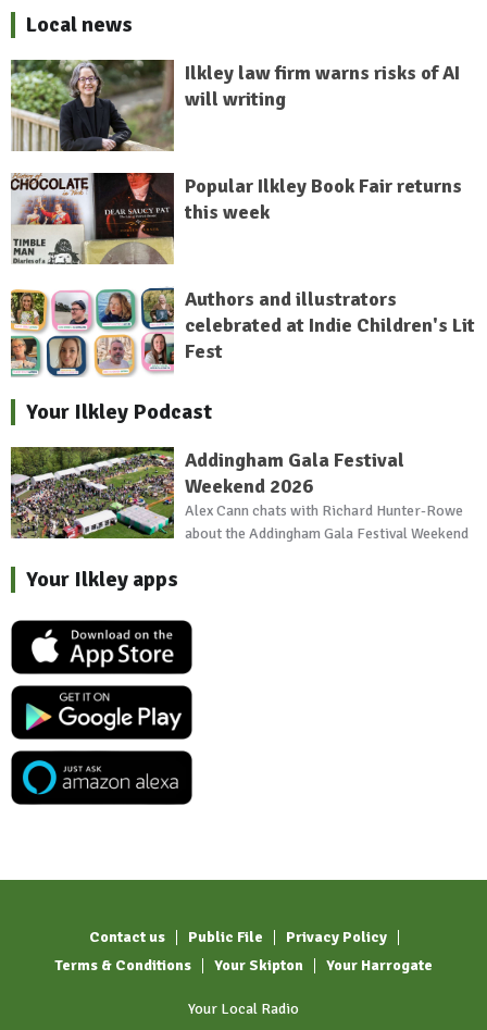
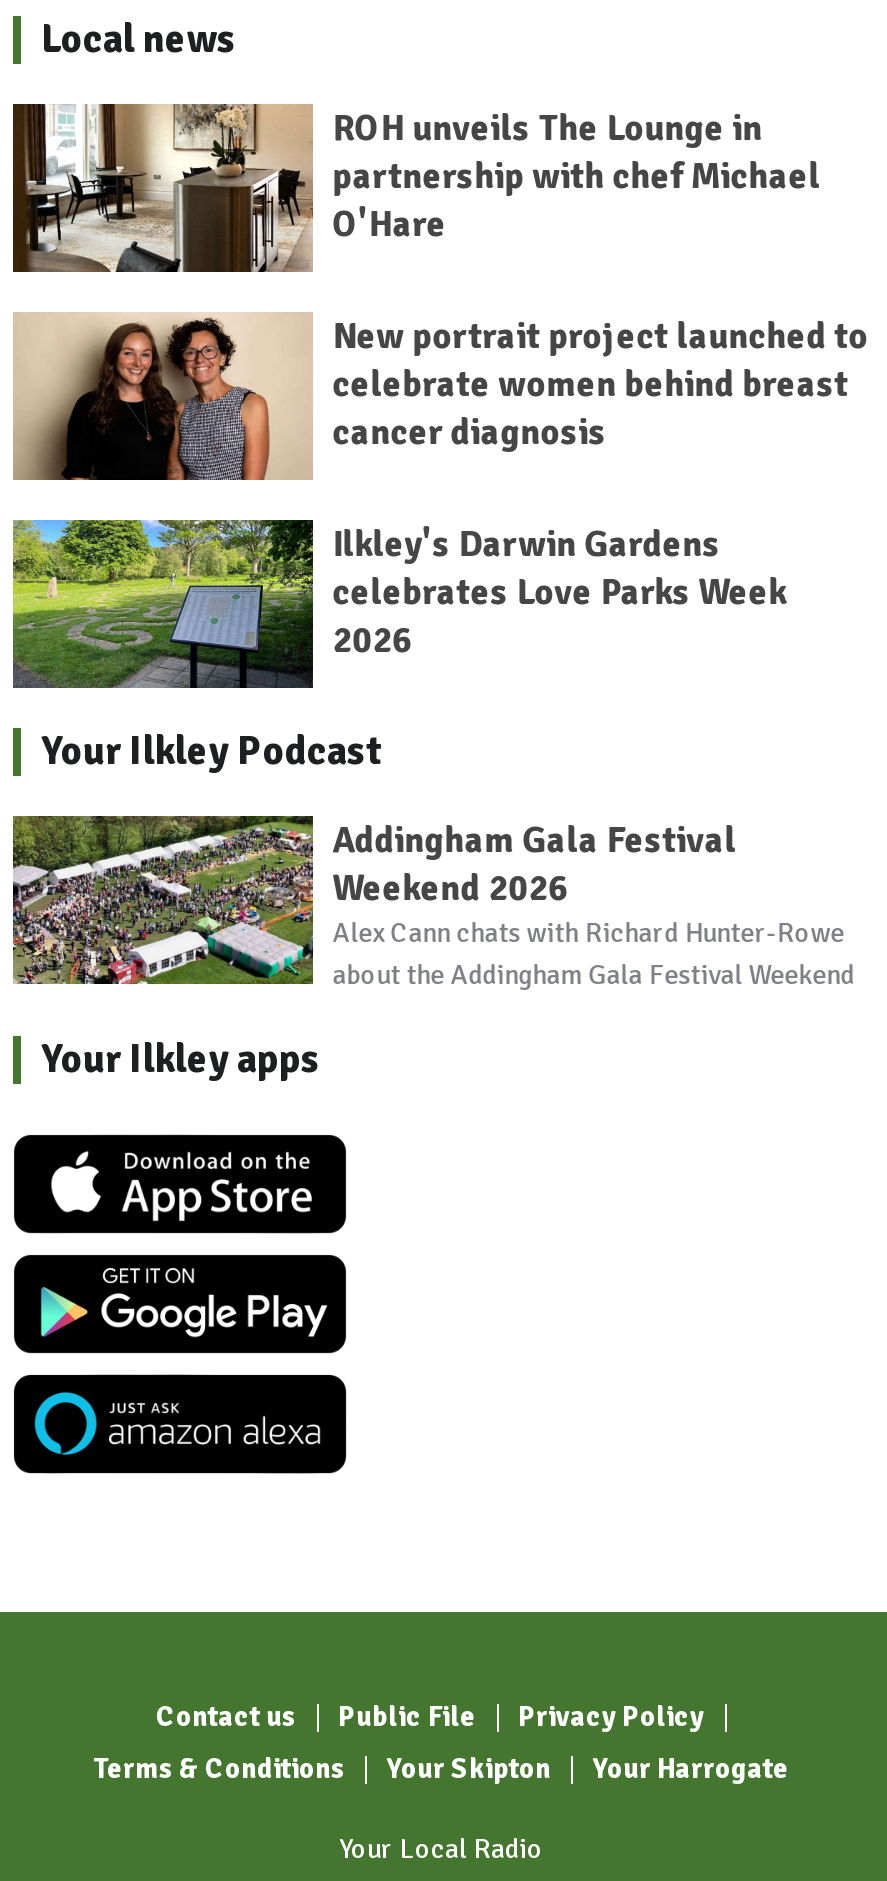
- [image]
- Ilkley law firm warns risks of AI
- will writing
+ [image]
+ ROH unveils The Lounge in
+ partnership with chef Michael
+ O'Hare

- [image]
- Popular Ilkley Book Fair returns
- this week
+ [image]
+ New portrait project launched to
+ celebrate women behind breast
+ cancer diagnosis

- [image]
- Authors and illustrators
- celebrated at Indie Children's Lit
- Fest
+ [image]
+ Ilkley's Darwin Gardens
+ celebrates Love Parks Week
+ 2026
